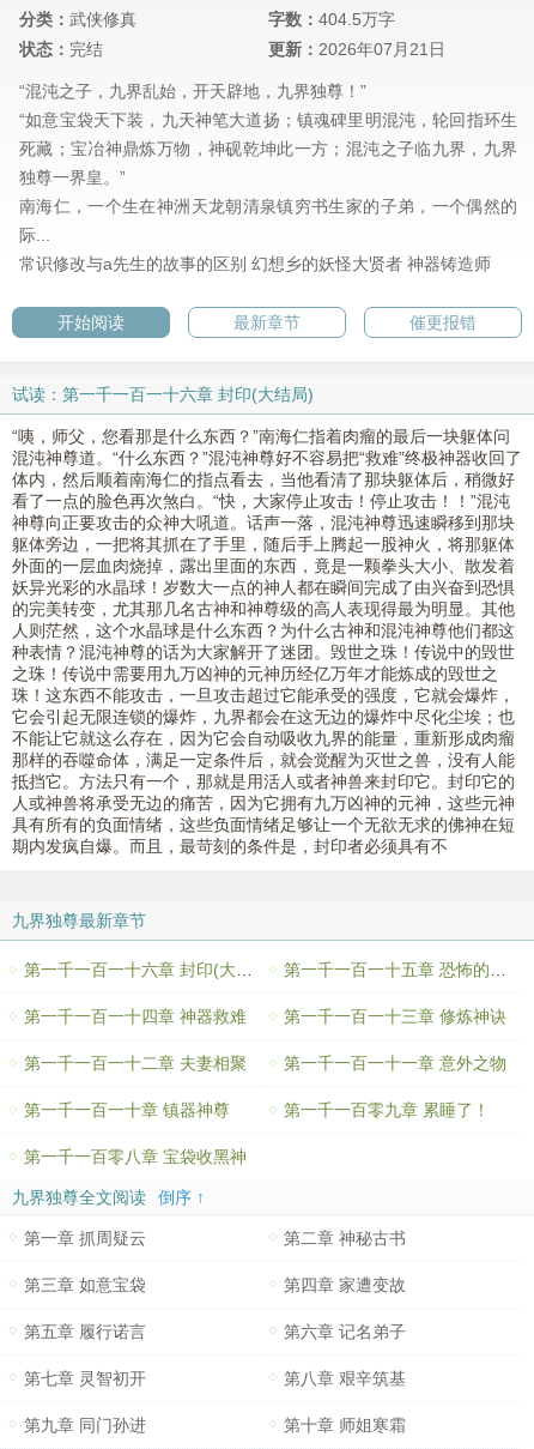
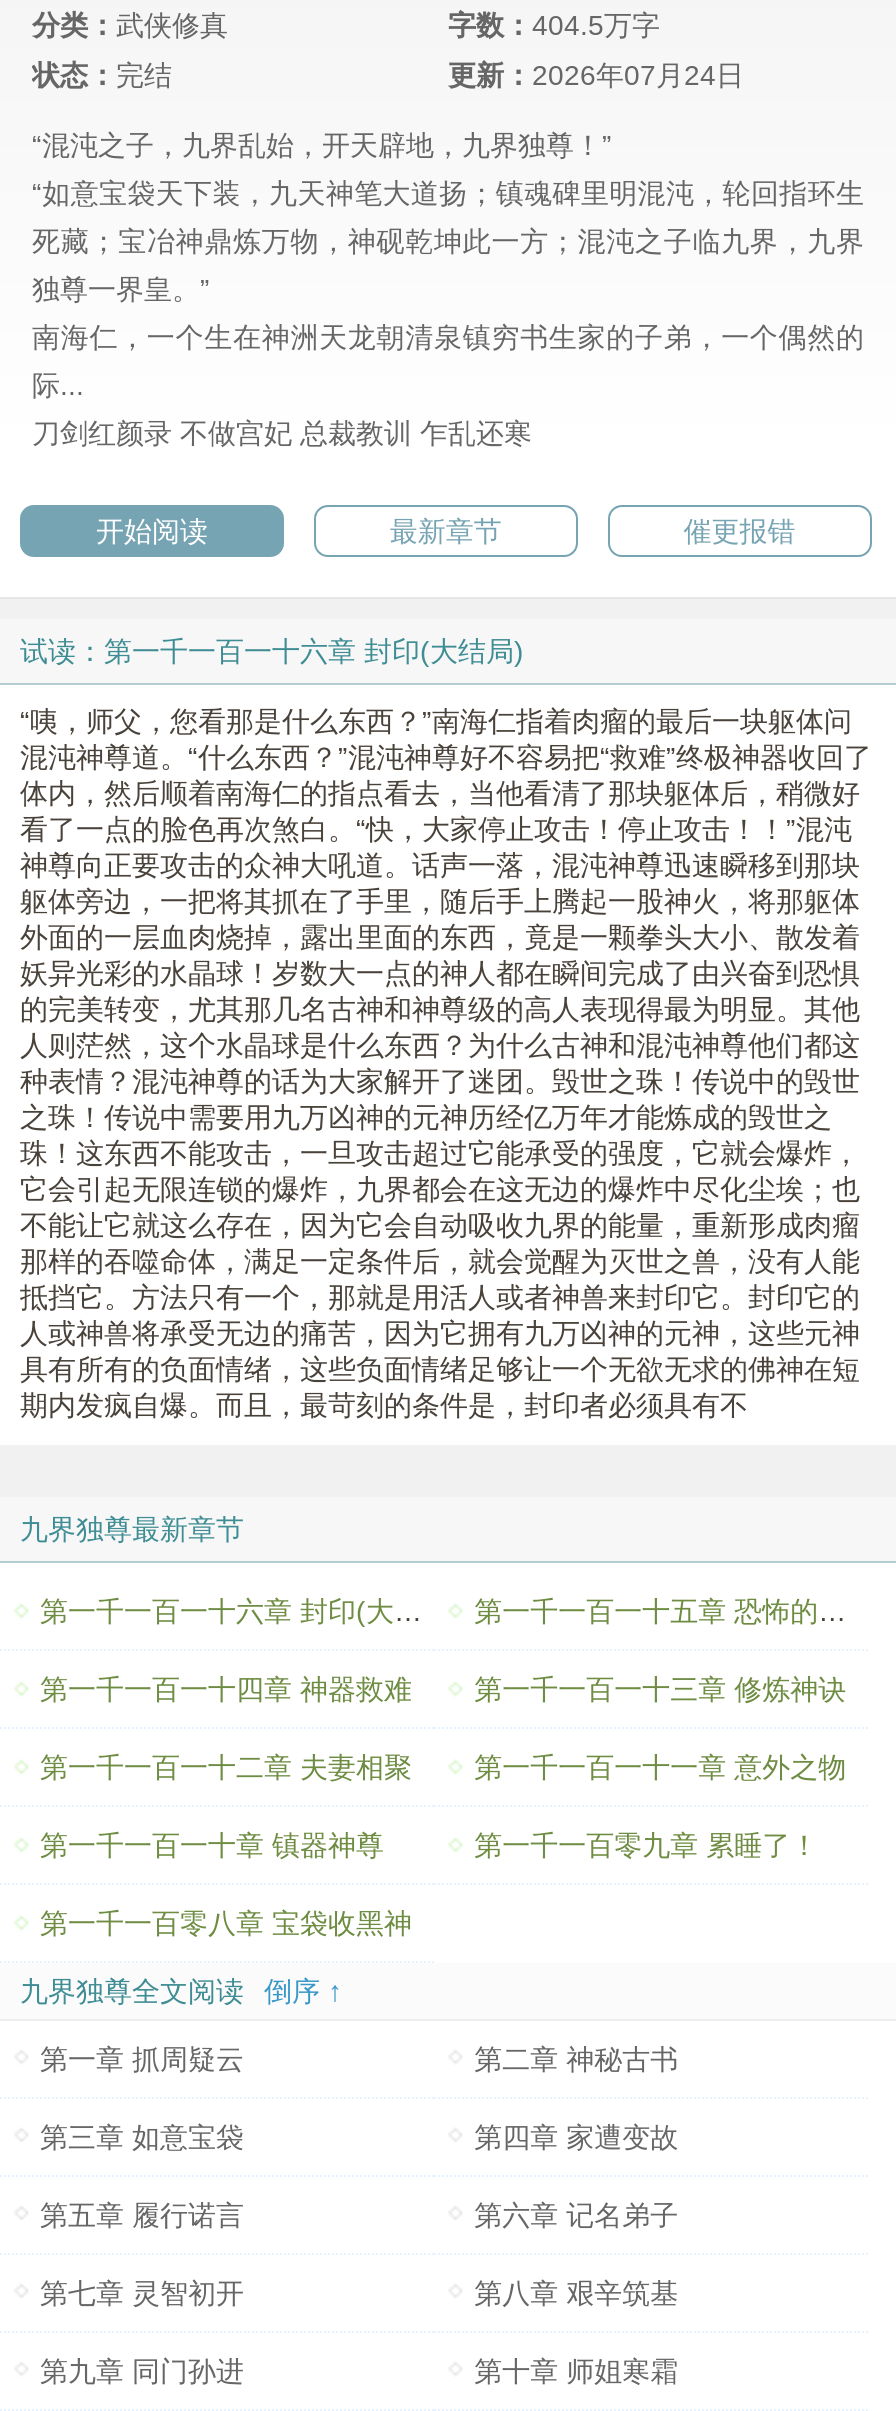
- 更新：2026年07月21日
+ 更新：2026年07月24日

- 常识修改与a先生的故事的区别 幻想乡的妖怪大贤者 神器铸造师
+ 刀剑红颜录 不做宫妃 总裁教训 乍乱还寒
